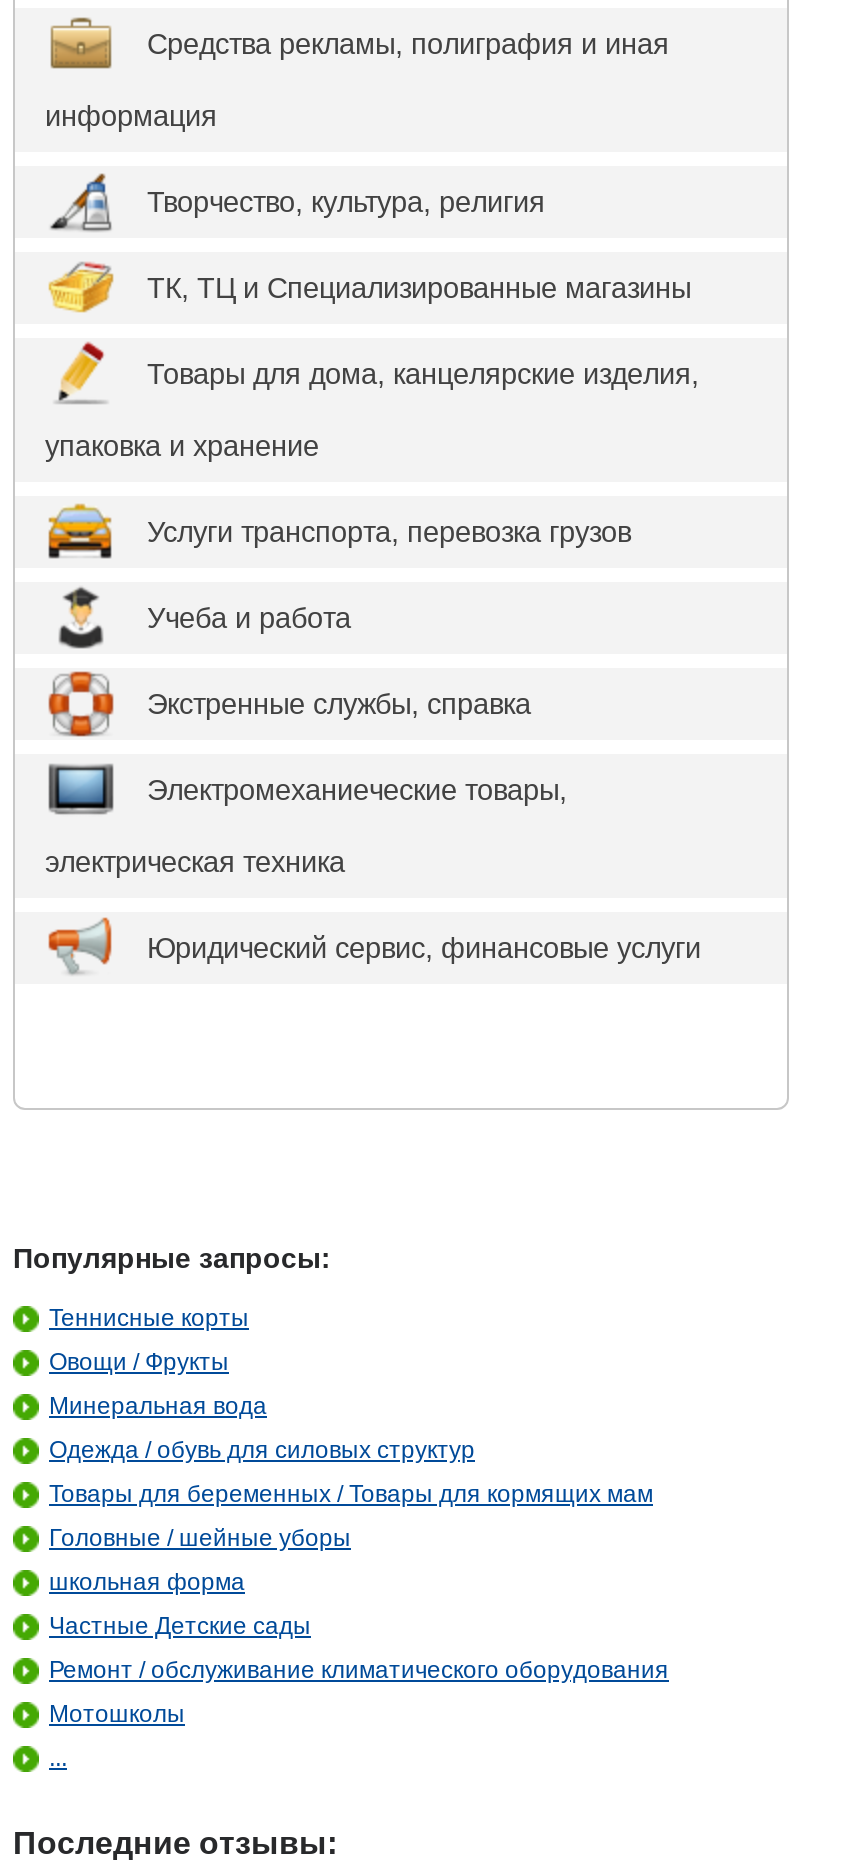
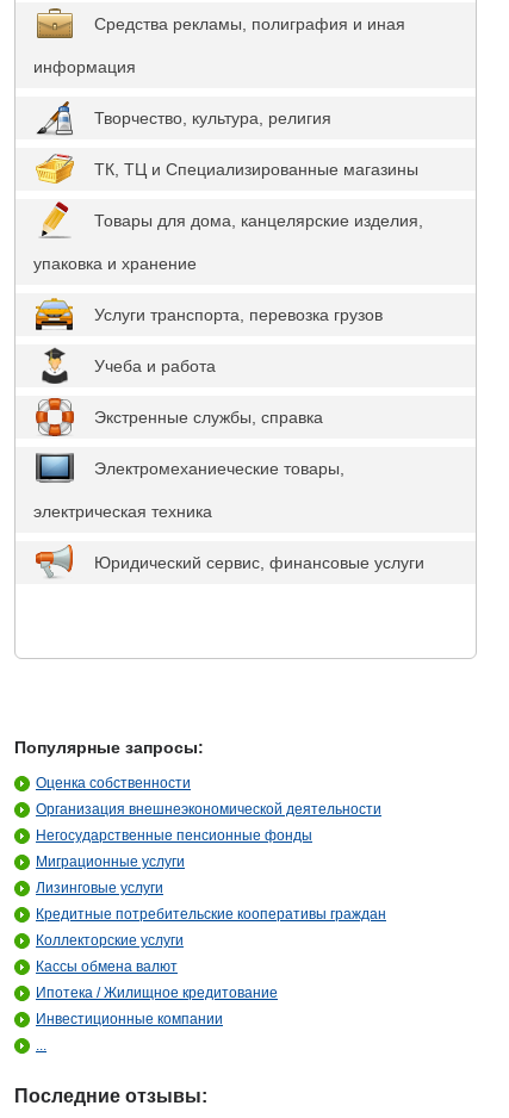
- Теннисные корты
+ Оценка собственности

- Овощи / Фрукты
+ Организация внешнеэкономической деятельности

- Минеральная вода
+ Негосударственные пенсионные фонды

- Одежда / обувь для силовых структур
+ Миграционные услуги

- Товары для беременных / Товары для кормящих мам
+ Лизинговые услуги

- Головные / шейные уборы
+ Кредитные потребительские кооперативы граждан

- школьная форма
+ Коллекторские услуги

- Частные Детские сады
+ Кассы обмена валют

- Ремонт / обслуживание климатического оборудования
+ Ипотека / Жилищное кредитование

- Мотошколы
+ Инвестиционные компании
